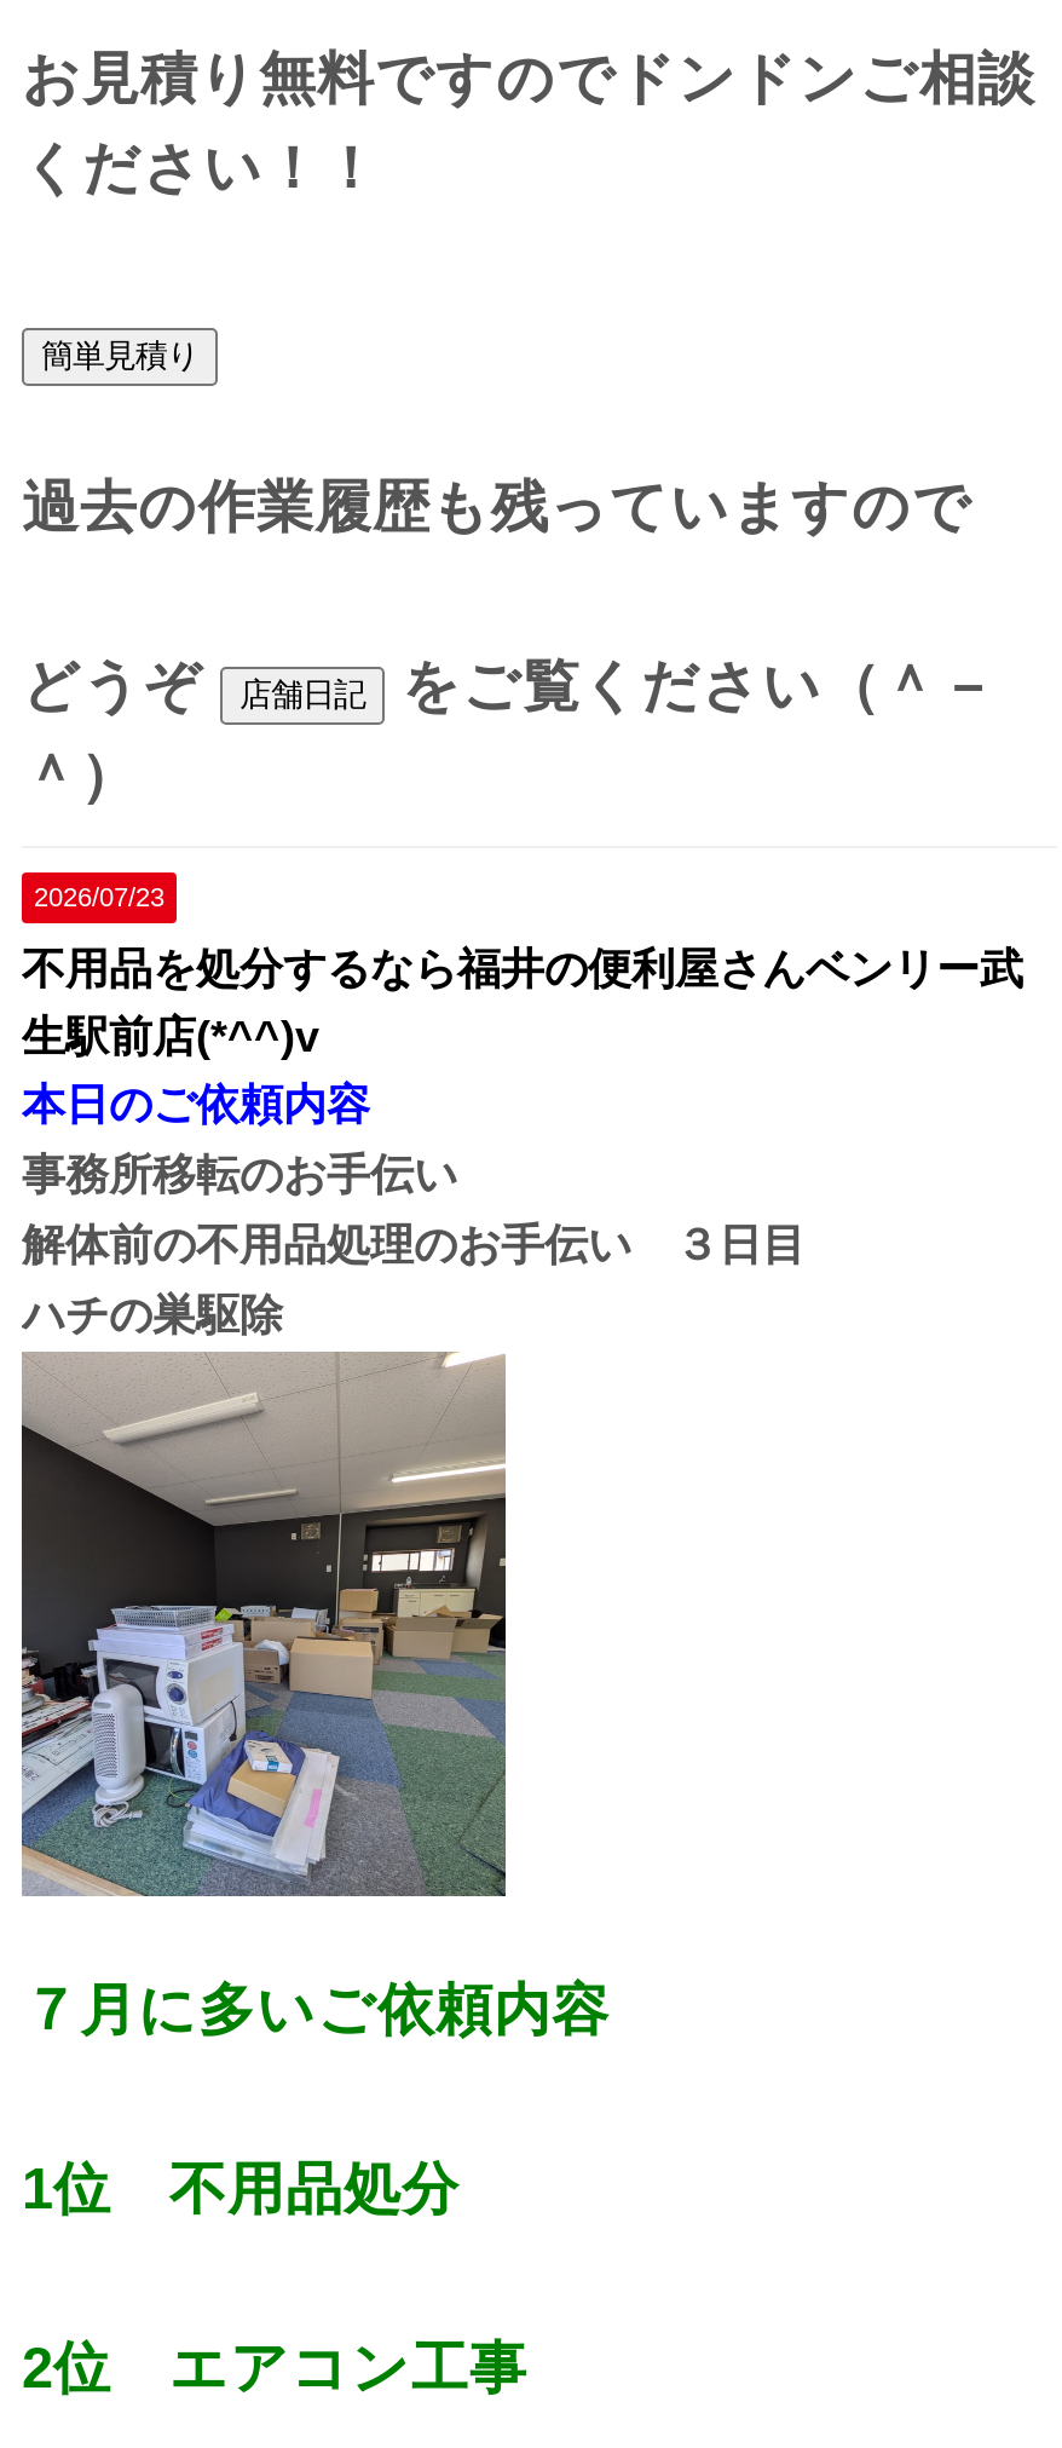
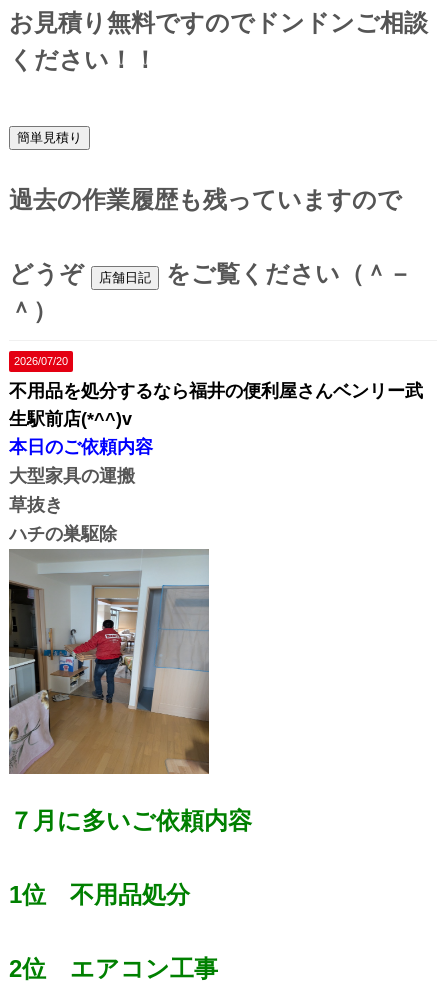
- 2026/07/23
+ 2026/07/20

- 事務所移転のお手伝い
- 解体前の不用品処理のお手伝い ３日目
+ 大型家具の運搬
+ 草抜き

- [image]
+ [image]
